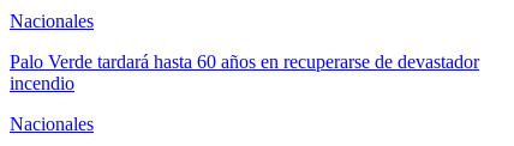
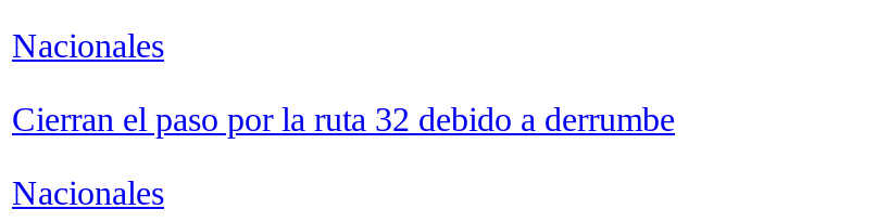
- Palo Verde tardará hasta 60 años en recuperarse de devastador
- incendio
+ Cierran el paso por la ruta 32 debido a derrumbe
